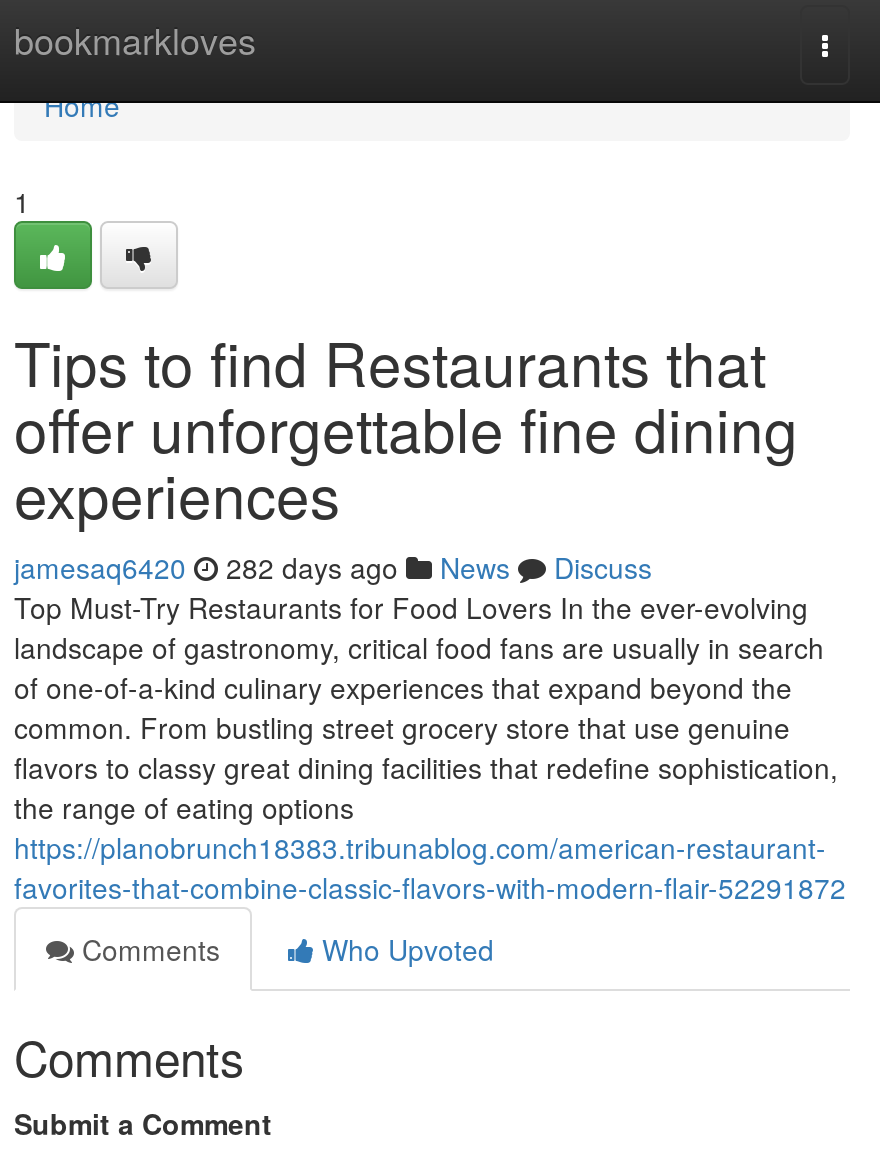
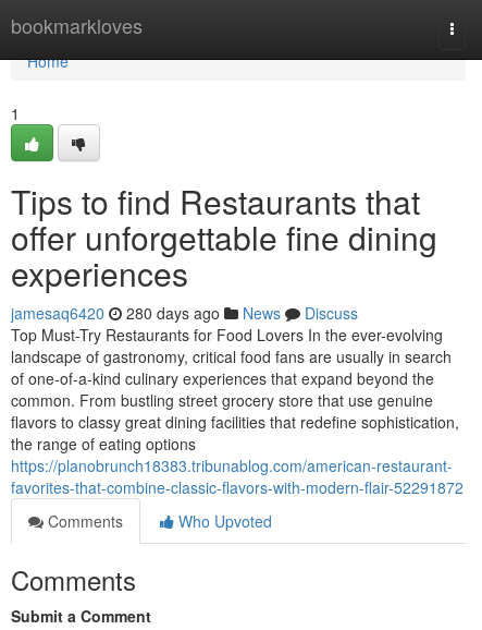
- jamesaq6420 282 days ago News Discuss
+ jamesaq6420 280 days ago News Discuss
